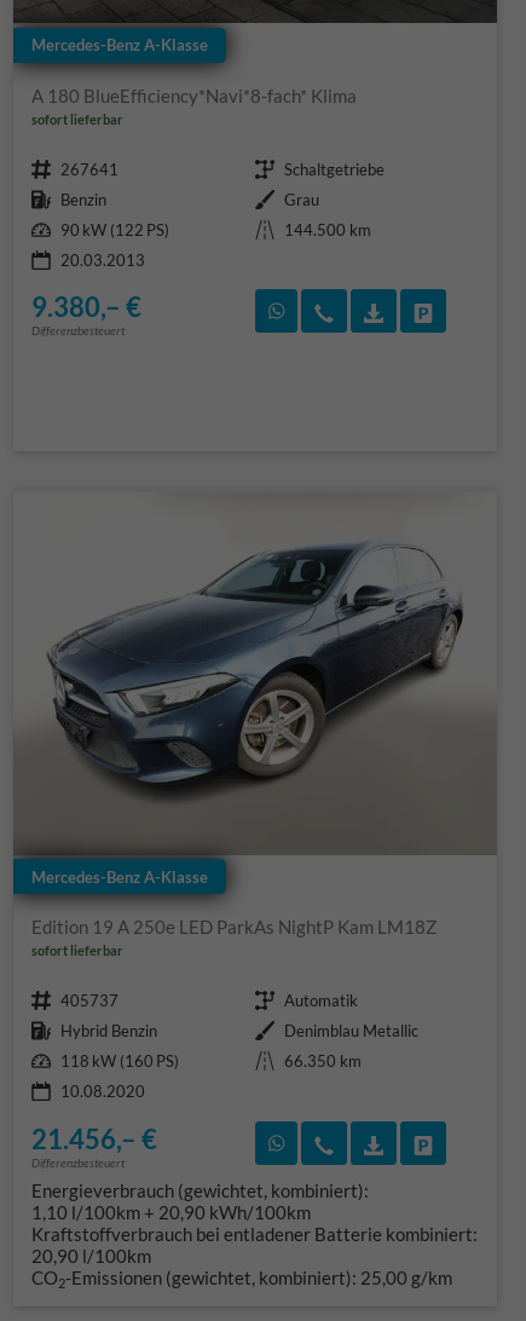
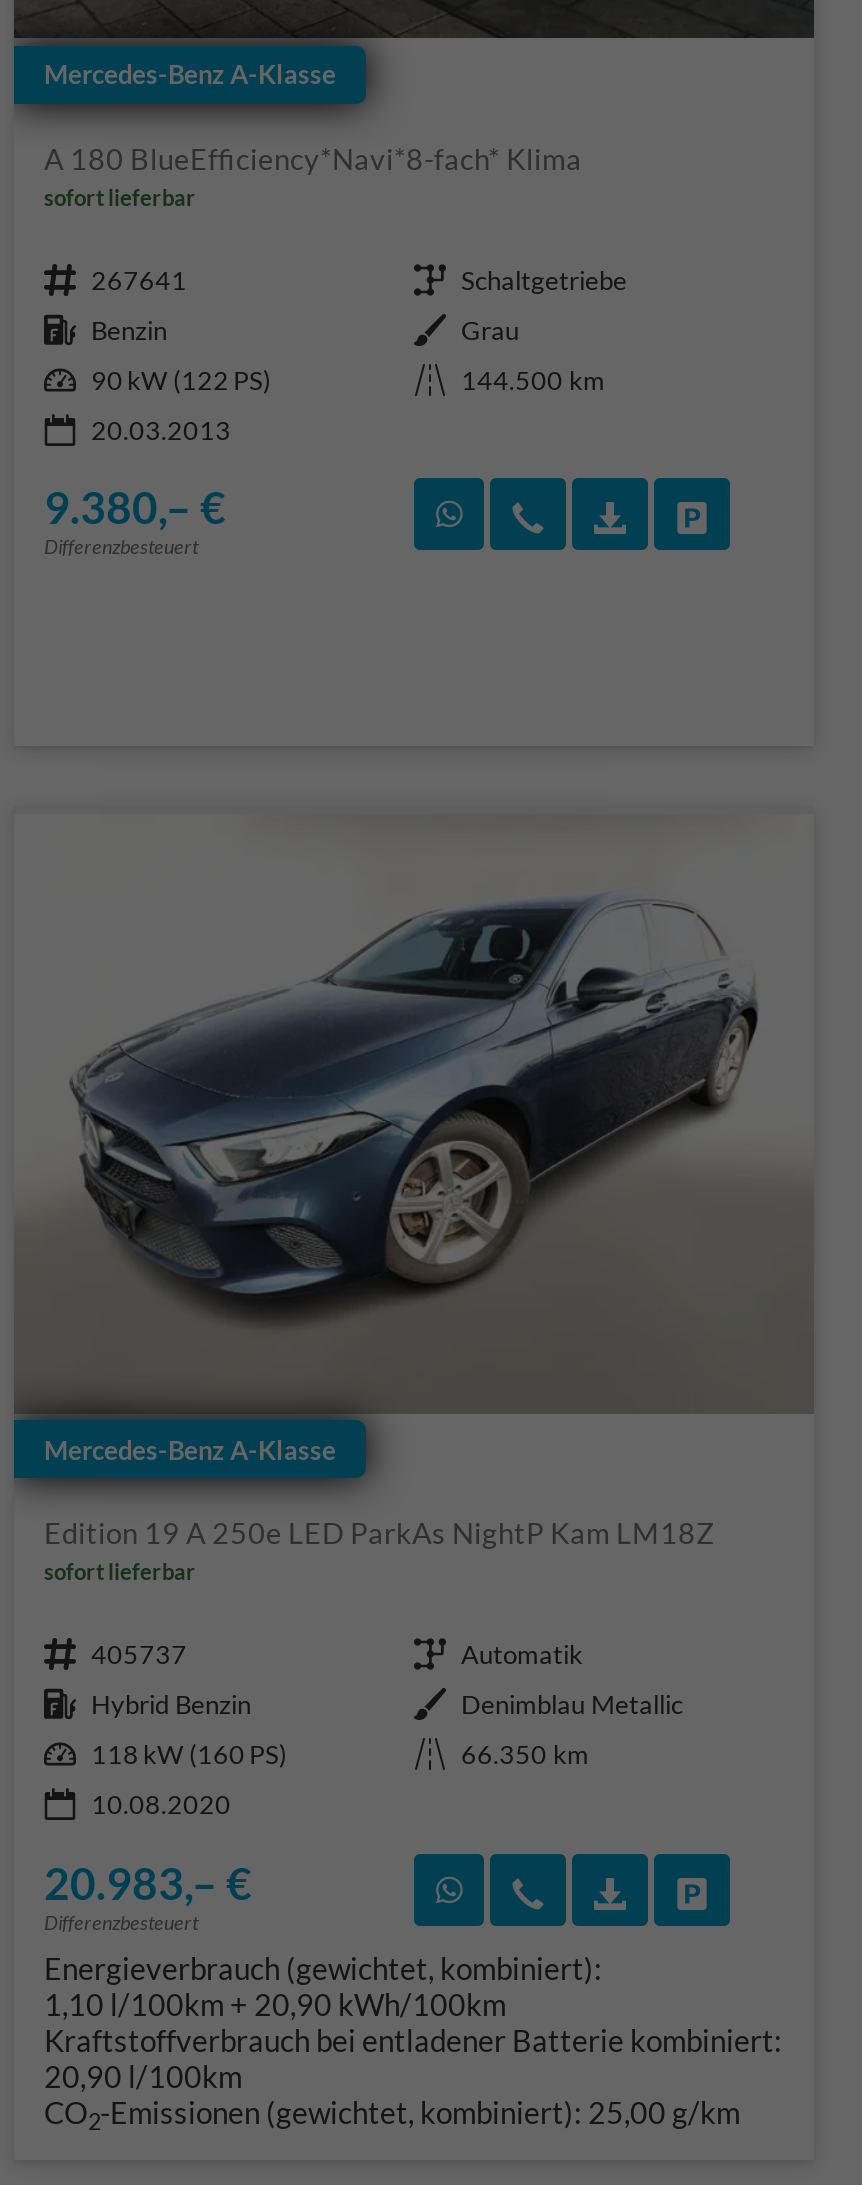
- 21.456,– €
+ 20.983,– €
